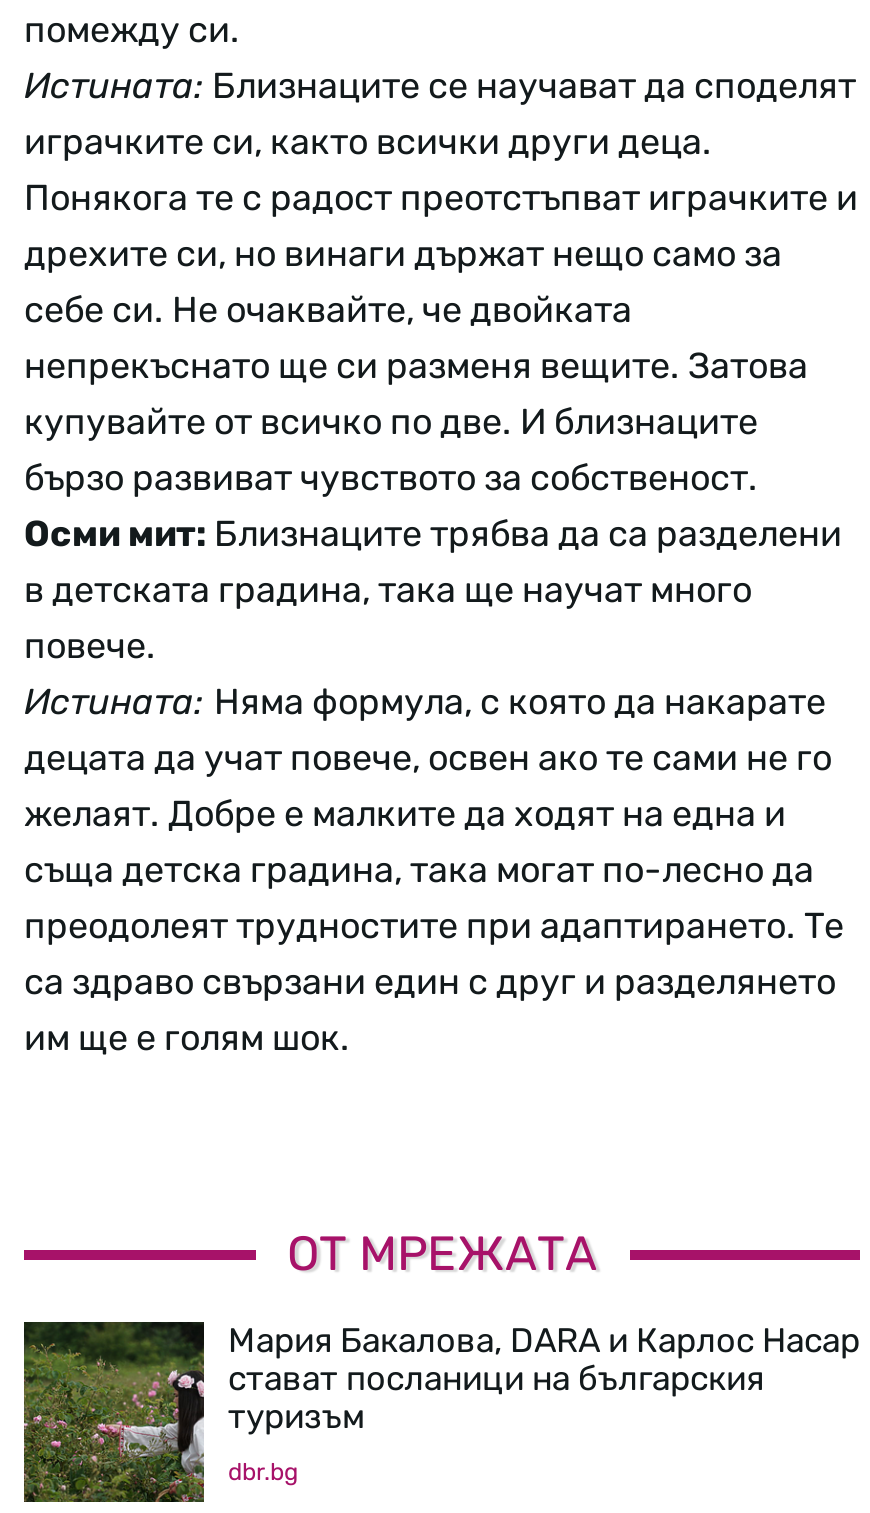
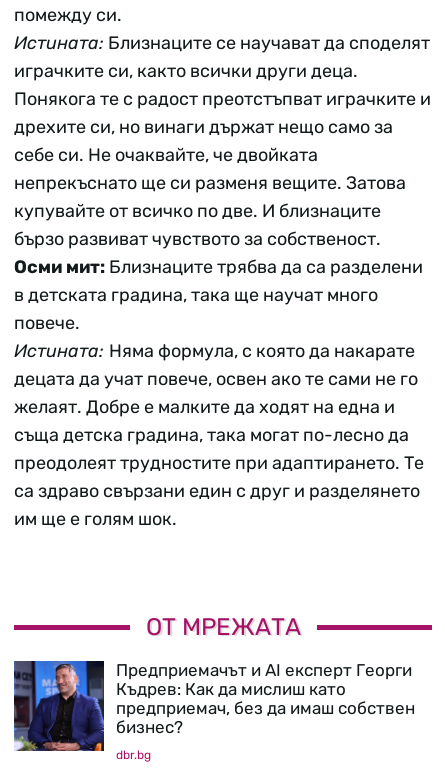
- [image]
- Мария Бакалова, DARA и Карлос Насар
- стават посланици на българския
- туризъм
+ [image]
+ Предприемачът и AI експерт Георги
+ Къдрев: Как да мислиш като
+ предприемач, без да имаш собствен
+ бизнес?
